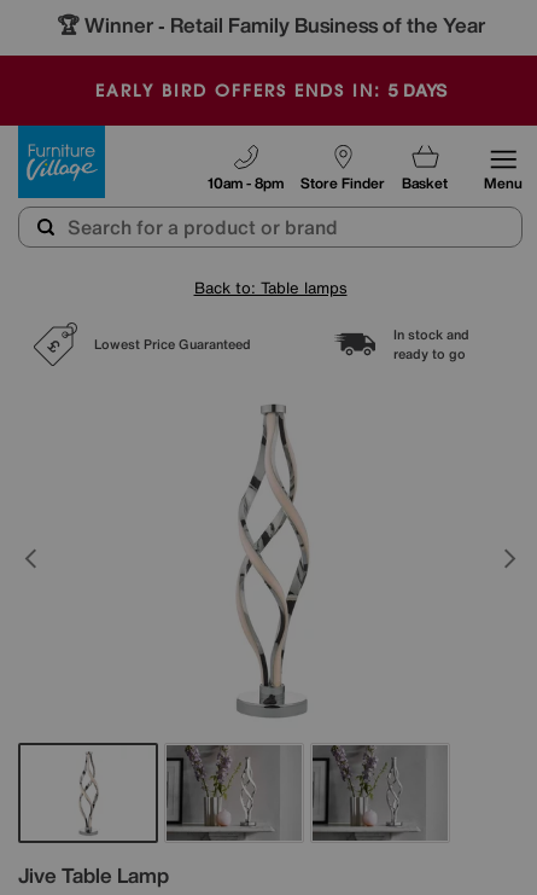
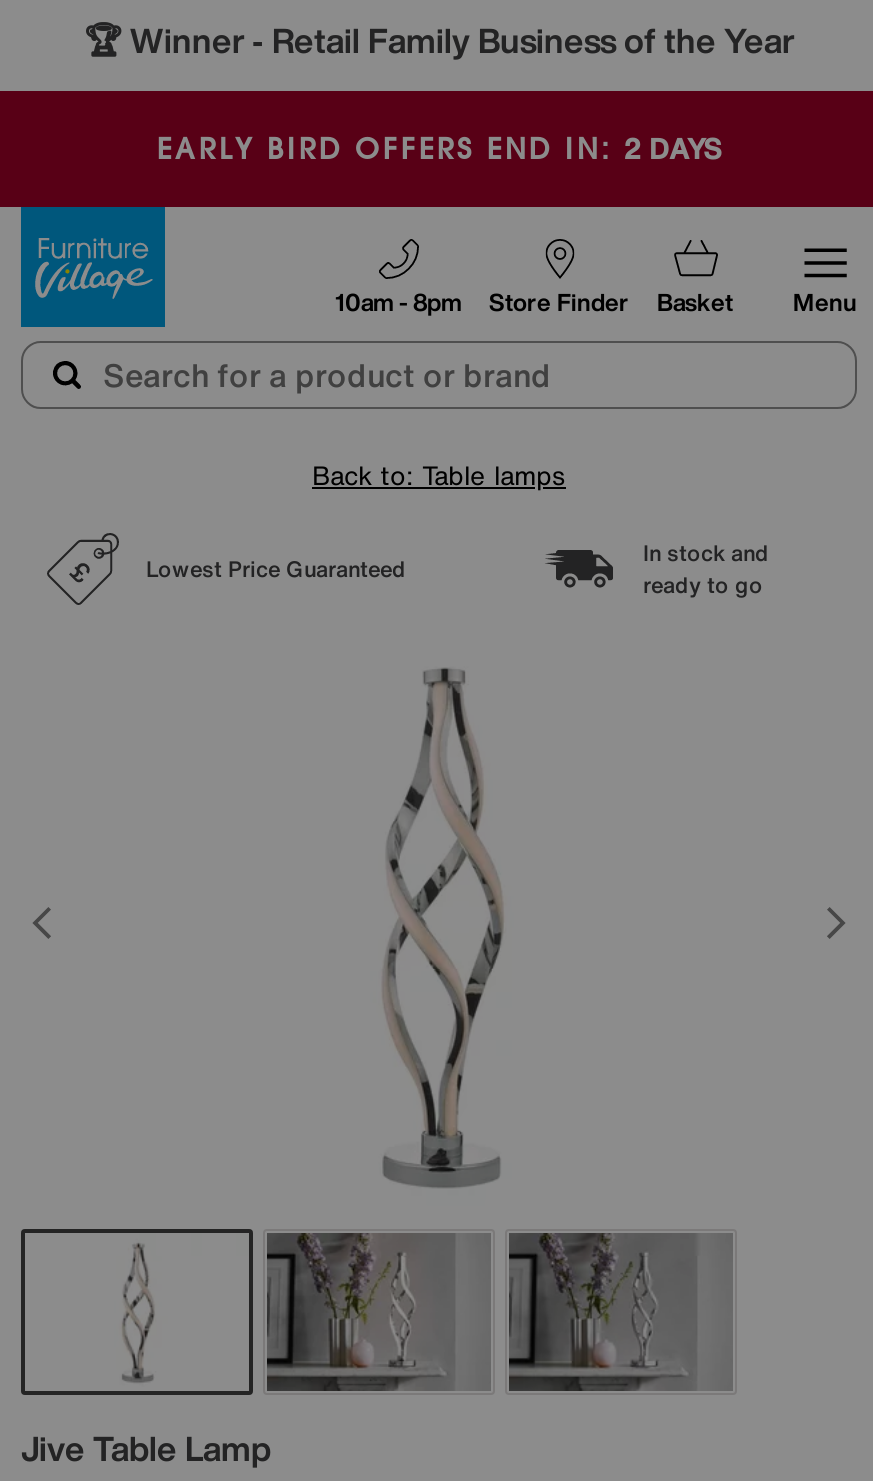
- EARLY BIRD OFFERS ENDS IN: 5 DAYS
+ EARLY BIRD OFFERS END IN: 2 DAYS
